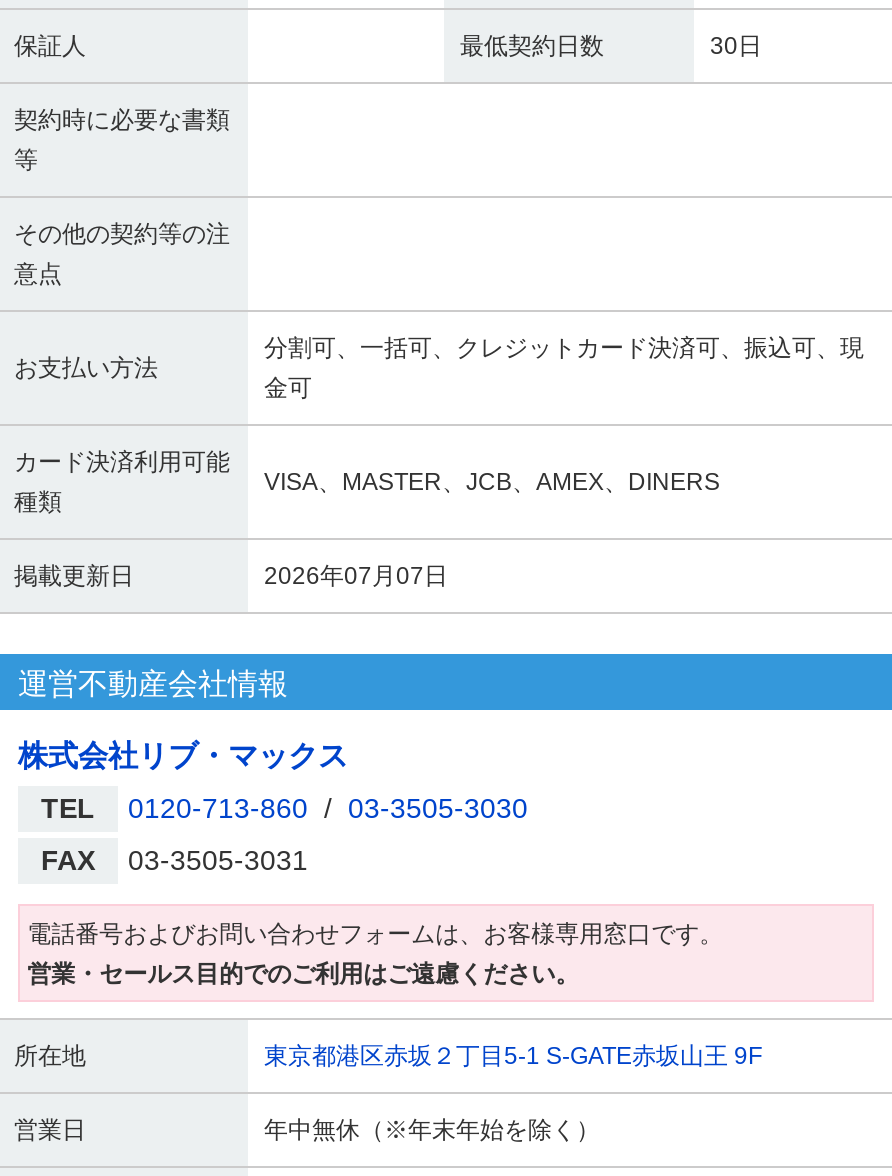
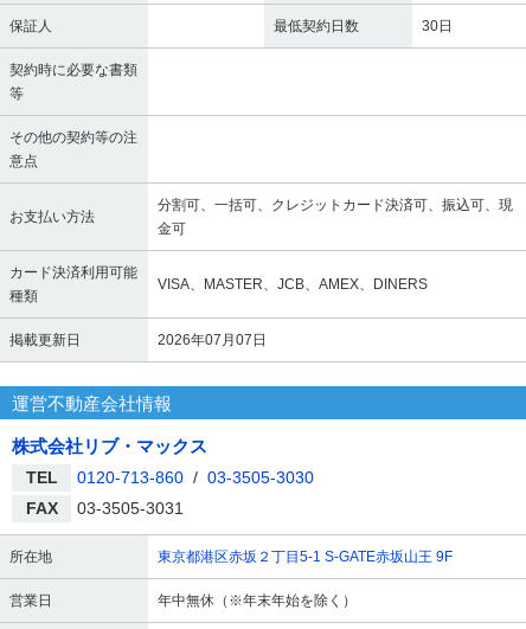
- 電話番号およびお問い合わせフォームは、お客様専用窓口です。
- 営業・セールス目的でのご利用はご遠慮ください。
